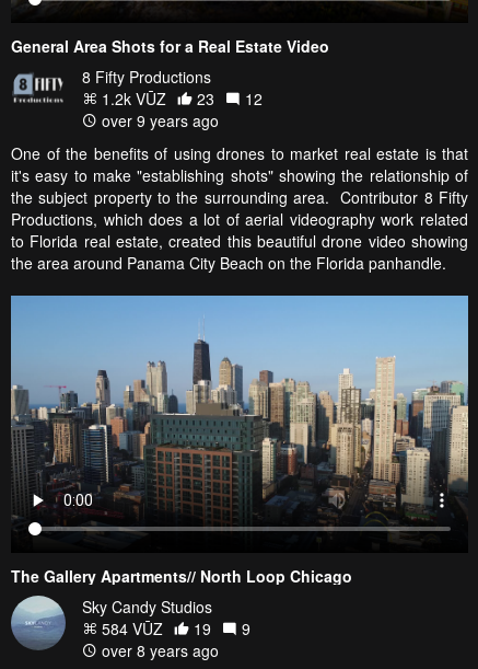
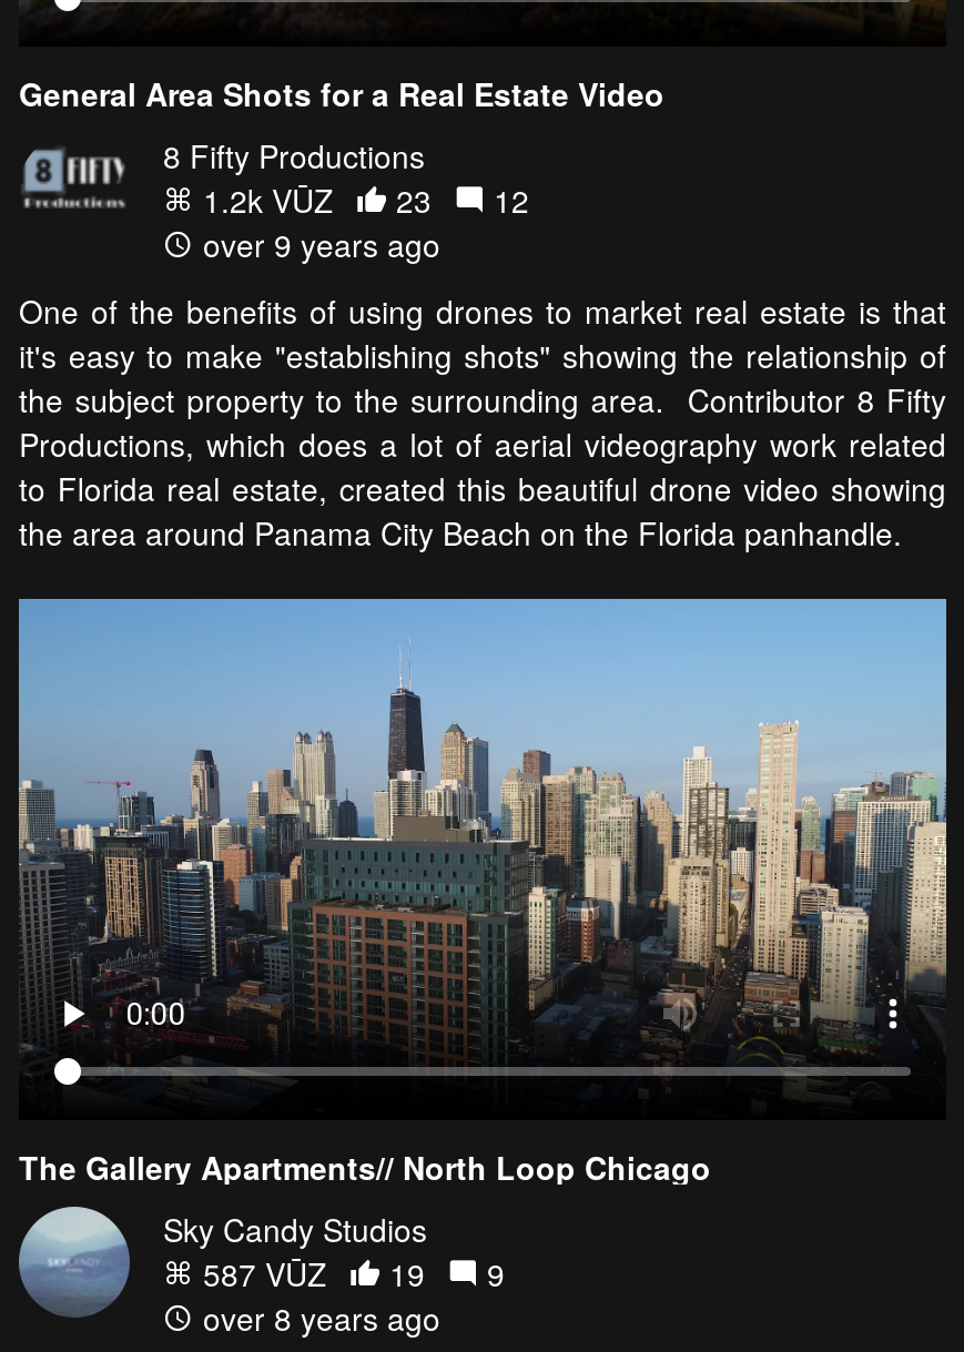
- 584 VŪZ 19 9
+ 587 VŪZ 19 9
